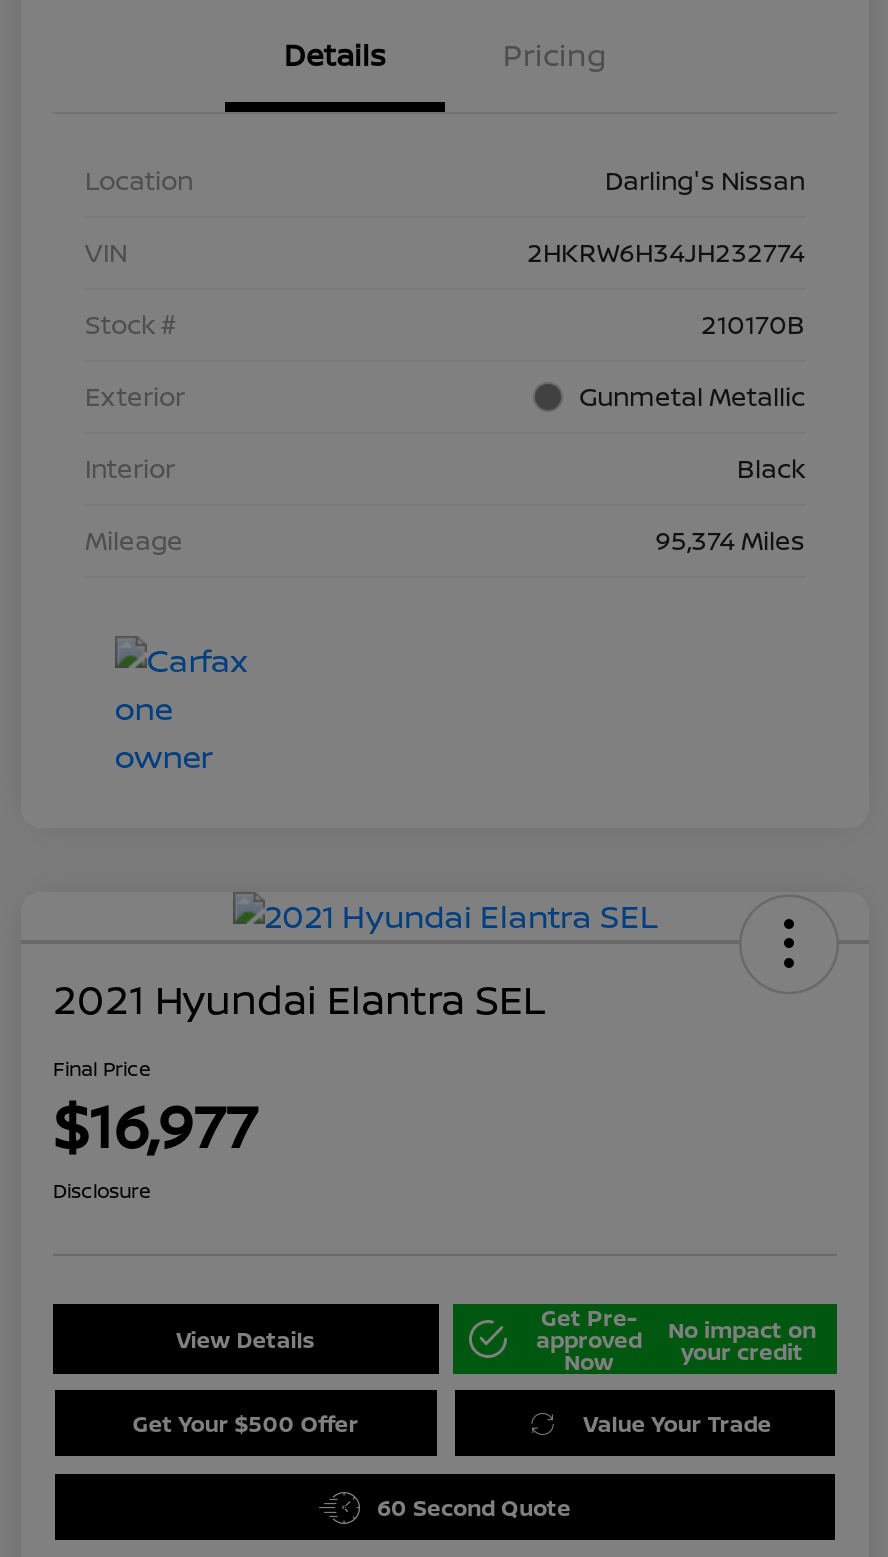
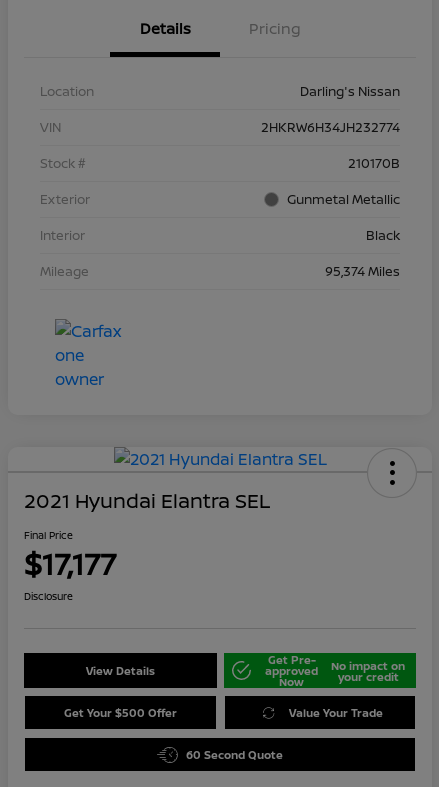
- $16,977
+ $17,177
